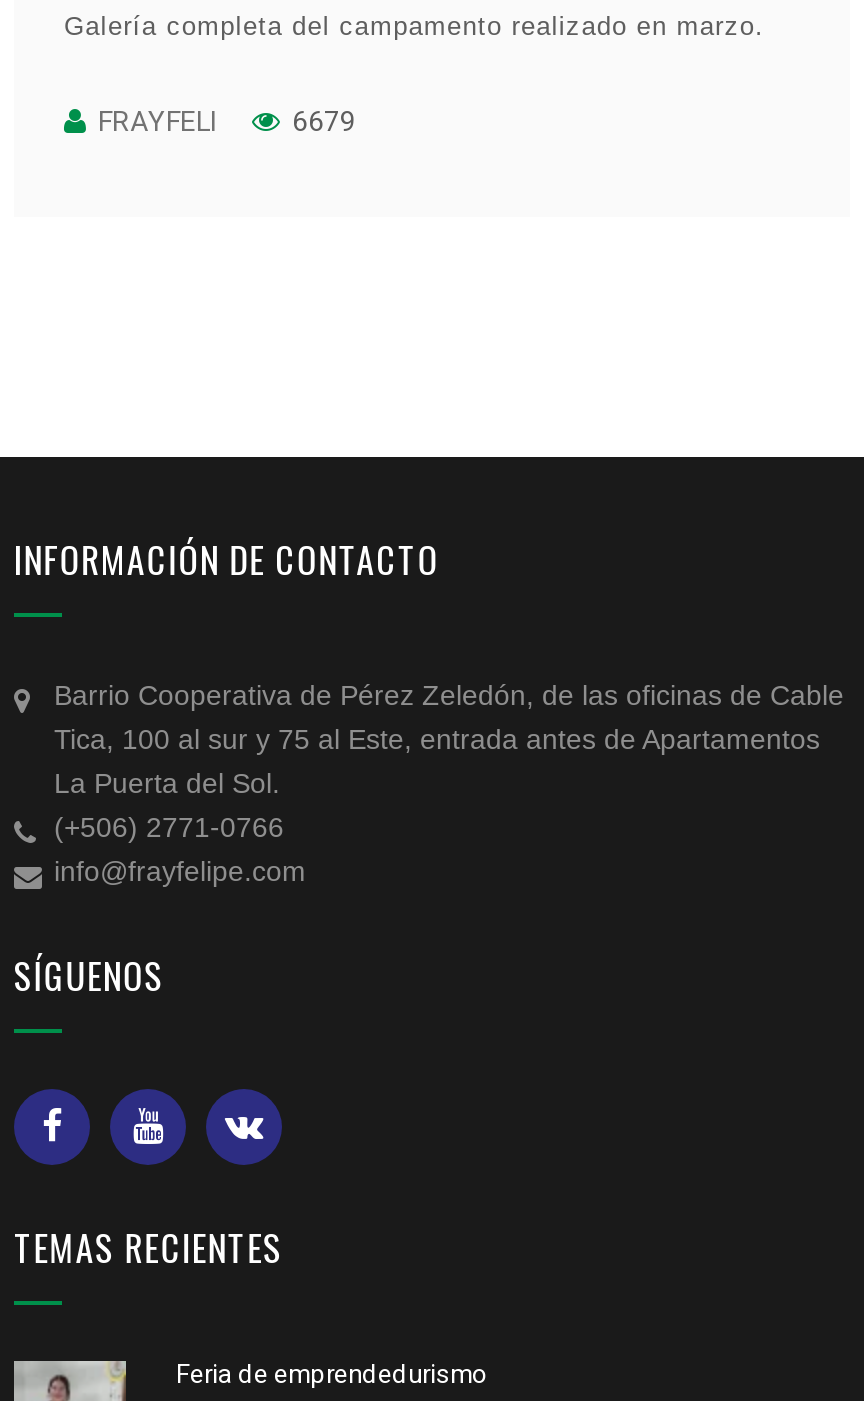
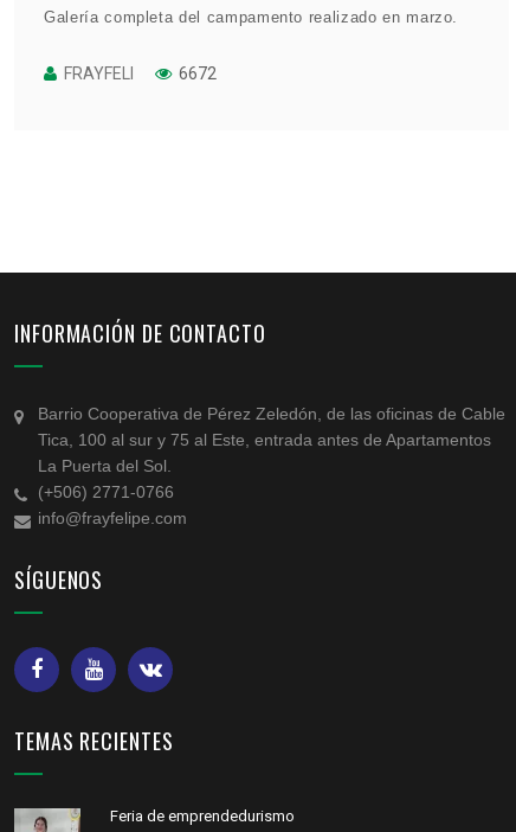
- 6679
+ 6672
